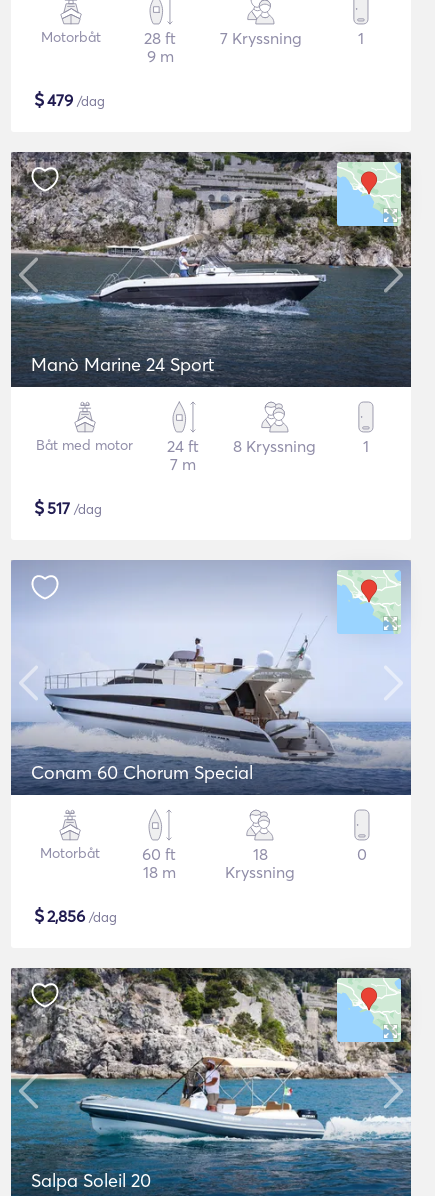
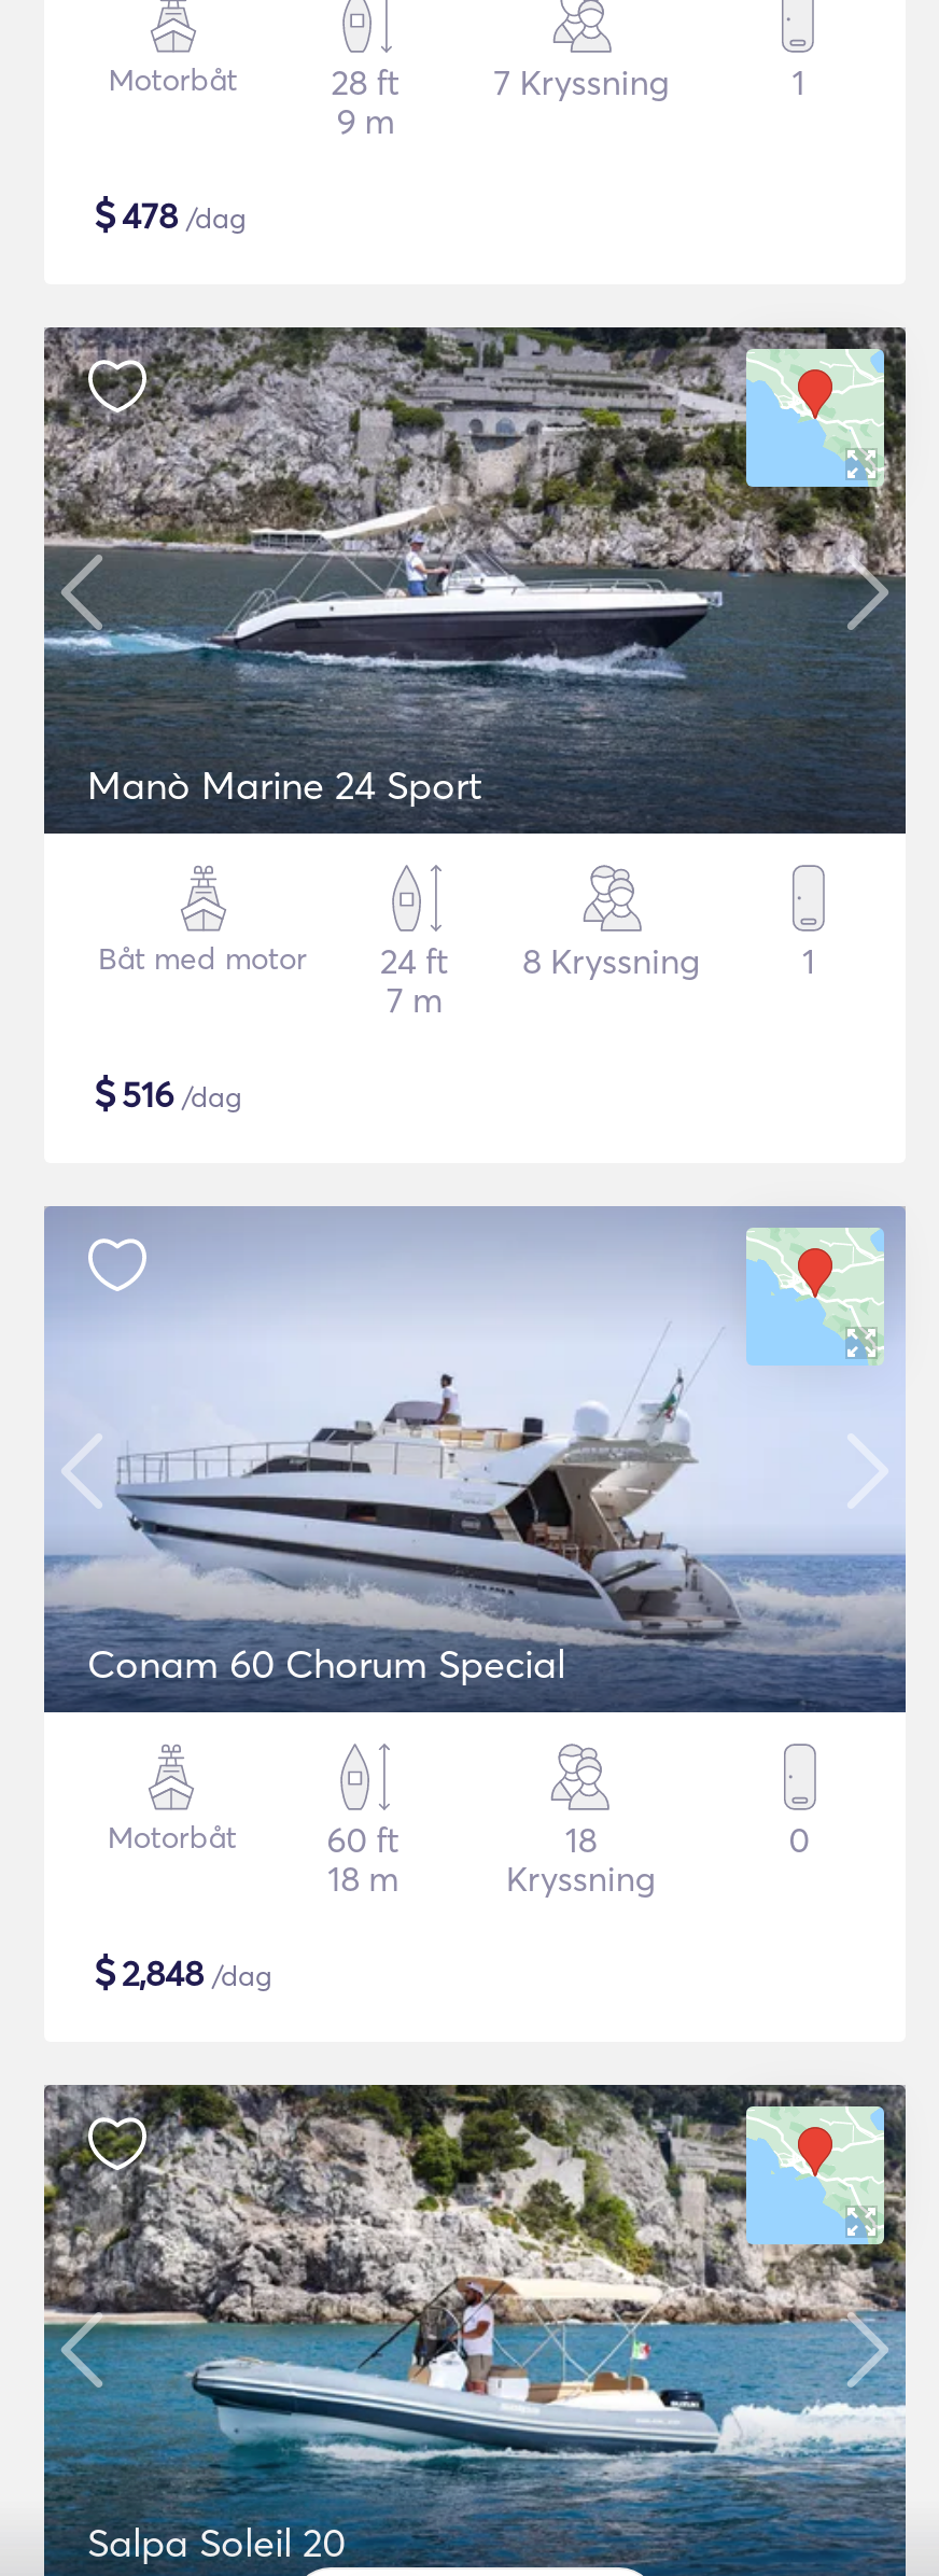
- $479 /dag
+ $478 /dag

- $517 /dag
+ $516 /dag

- $2,856 /dag
+ $2,848 /dag
